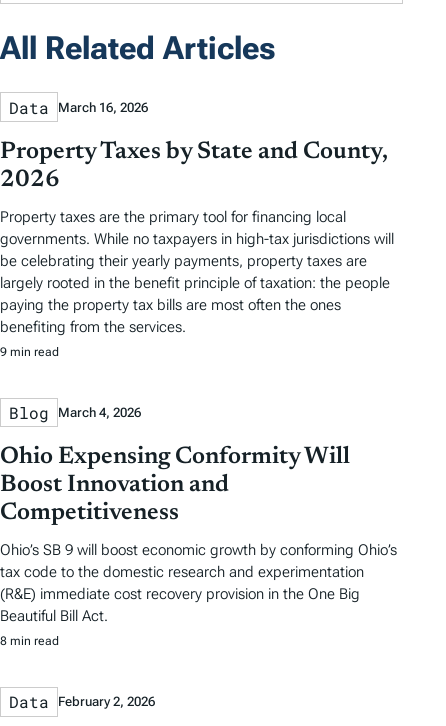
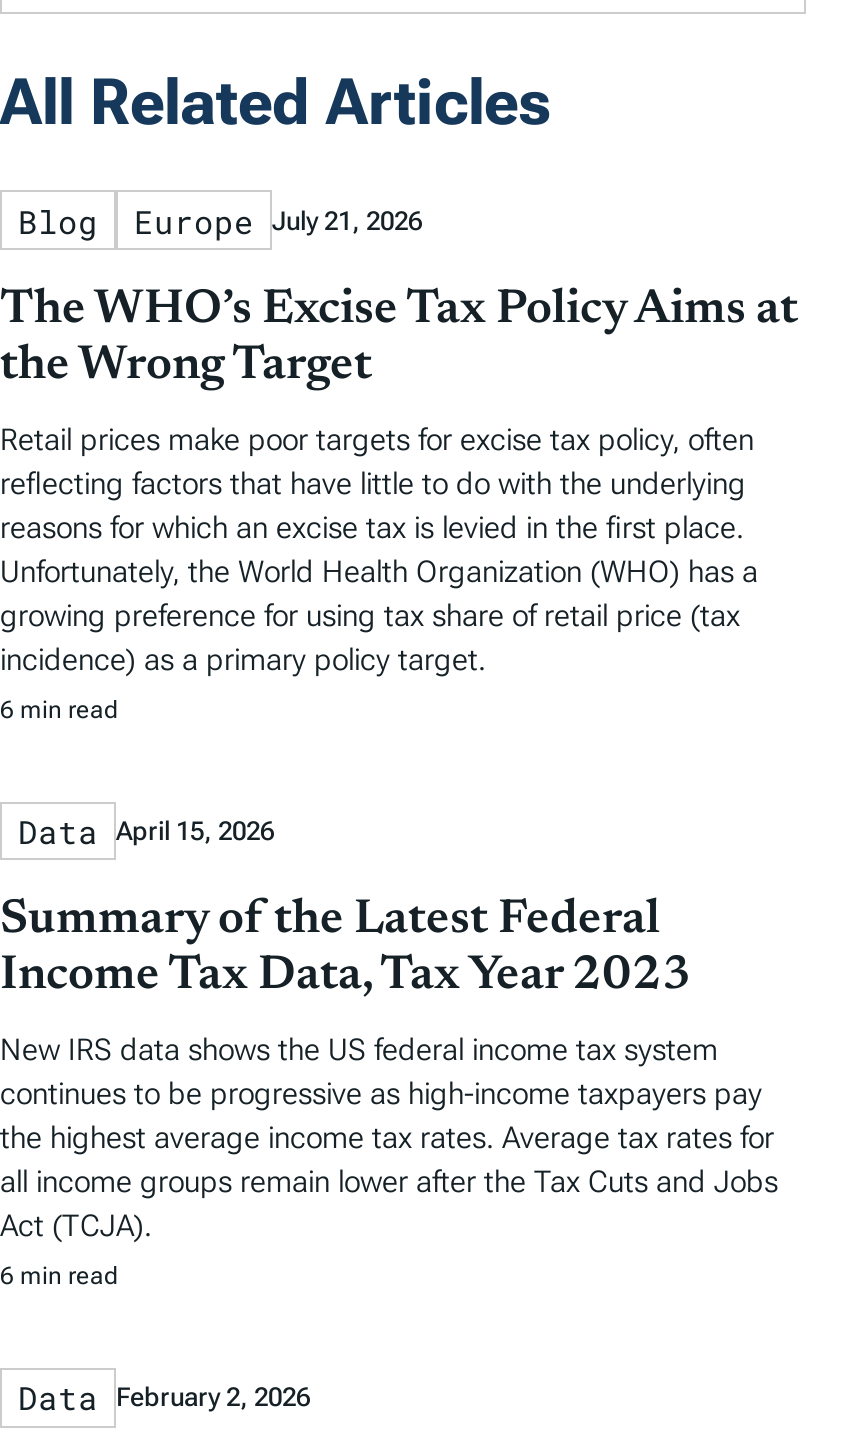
- Data March 16, 2026
+ Blog
+ Europe July 21, 2026

- Property Taxes by State and County,
- 2026
+ The WHO’s Excise Tax Policy Aims at
+ the Wrong Target

- Property taxes are the primary tool for financing local
- governments. While no taxpayers in high-tax jurisdictions will
- be celebrating their yearly payments, property taxes are
- largely rooted in the benefit principle of taxation: the people
- paying the property tax bills are most often the ones
- benefiting from the services.
+ Retail prices make poor targets for excise tax policy, often
+ reflecting factors that have little to do with the underlying
+ reasons for which an excise tax is levied in the first place.
+ Unfortunately, the World Health Organization (WHO) has a
+ growing preference for using tax share of retail price (tax
+ incidence) as a primary policy target.

- 9 min read
+ 6 min read

- Blog March 4, 2026
+ Data April 15, 2026

- Ohio Expensing Conformity Will
- Boost Innovation and
- Competitiveness
+ Summary of the Latest Federal
+ Income Tax Data, Tax Year 2023

- Ohio’s SB 9 will boost economic growth by conforming Ohio’s
- tax code to the domestic research and experimentation
- (R&E) immediate cost recovery provision in the One Big
- Beautiful Bill Act.
+ New IRS data shows the US federal income tax system
+ continues to be progressive as high-income taxpayers pay
+ the highest average income tax rates. Average tax rates for
+ all income groups remain lower after the Tax Cuts and Jobs
+ Act (TCJA).

- 8 min read
+ 6 min read
